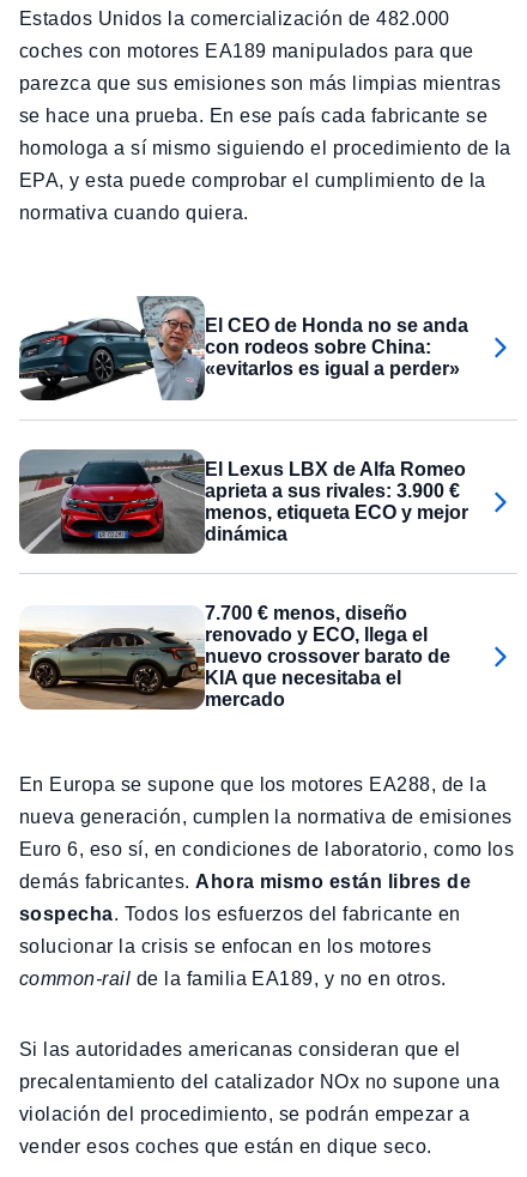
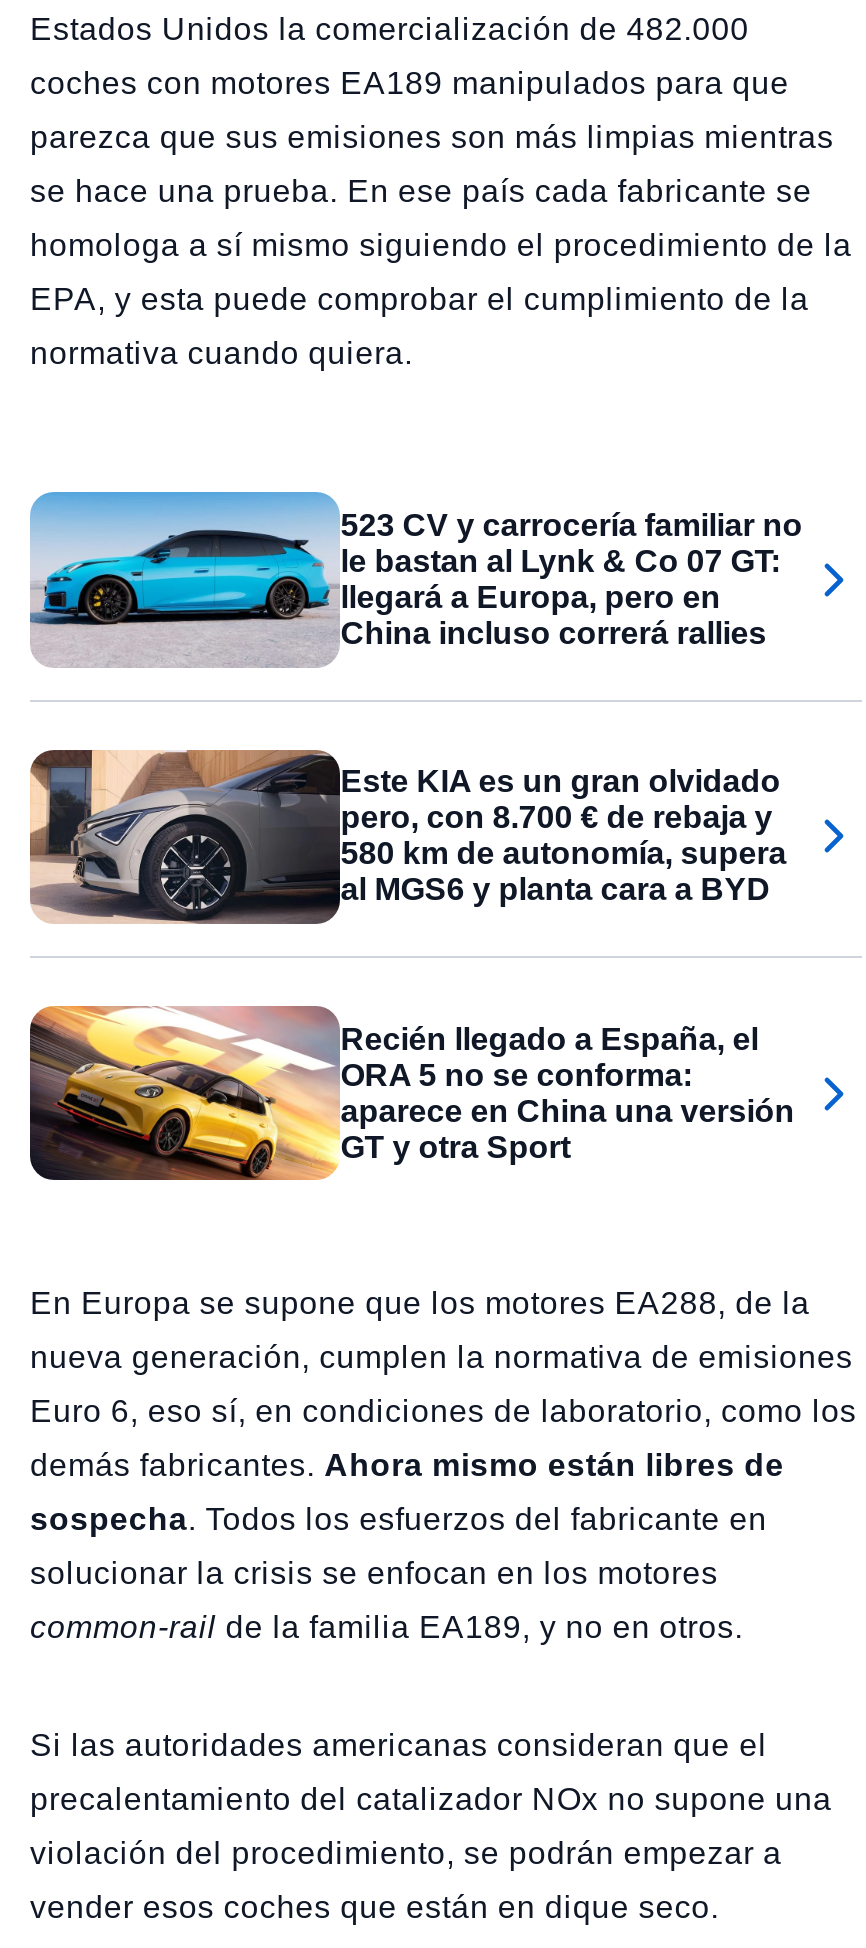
- [image]
- El CEO de Honda no se anda
- con rodeos sobre China:
- «evitarlos es igual a perder»
+ [image]
+ 523 CV y carrocería familiar no
+ le bastan al Lynk & Co 07 GT:
+ llegará a Europa, pero en
+ China incluso correrá rallies

- [image]
- El Lexus LBX de Alfa Romeo
- aprieta a sus rivales: 3.900 €
- menos, etiqueta ECO y mejor
- dinámica
+ [image]
+ Este KIA es un gran olvidado
+ pero, con 8.700 € de rebaja y
+ 580 km de autonomía, supera
+ al MGS6 y planta cara a BYD

- [image]
- 7.700 € menos, diseño
- renovado y ECO, llega el
- nuevo crossover barato de
- KIA que necesitaba el
- mercado
+ [image]
+ Recién llegado a España, el
+ ORA 5 no se conforma:
+ aparece en China una versión
+ GT y otra Sport
